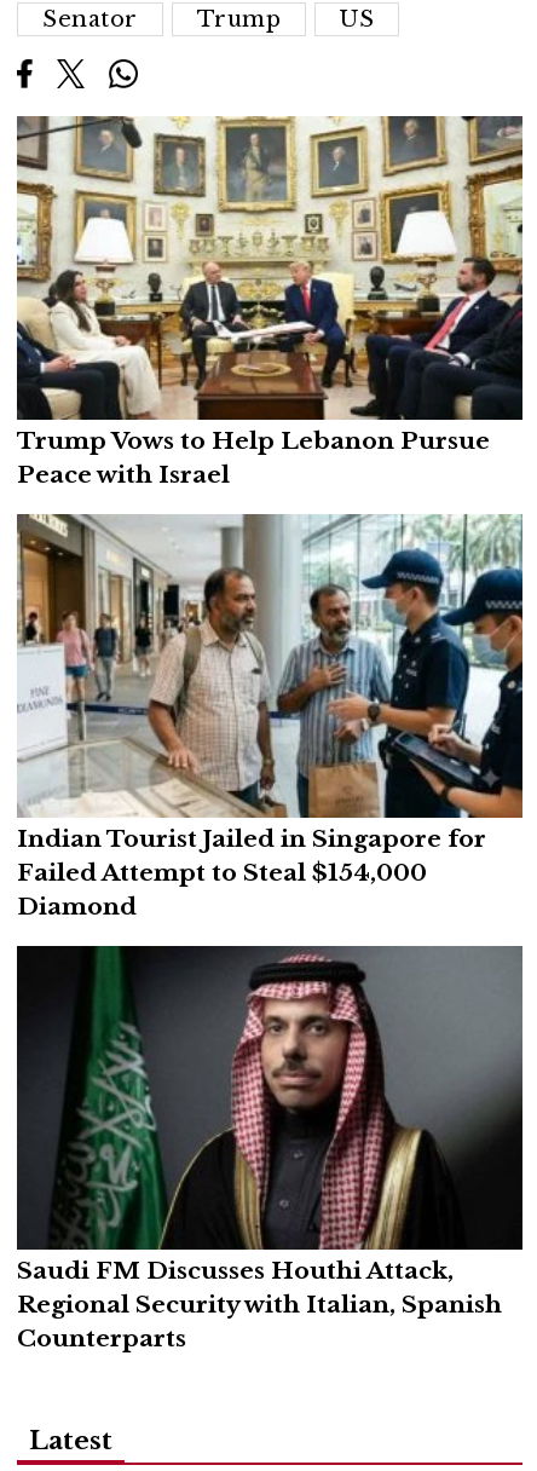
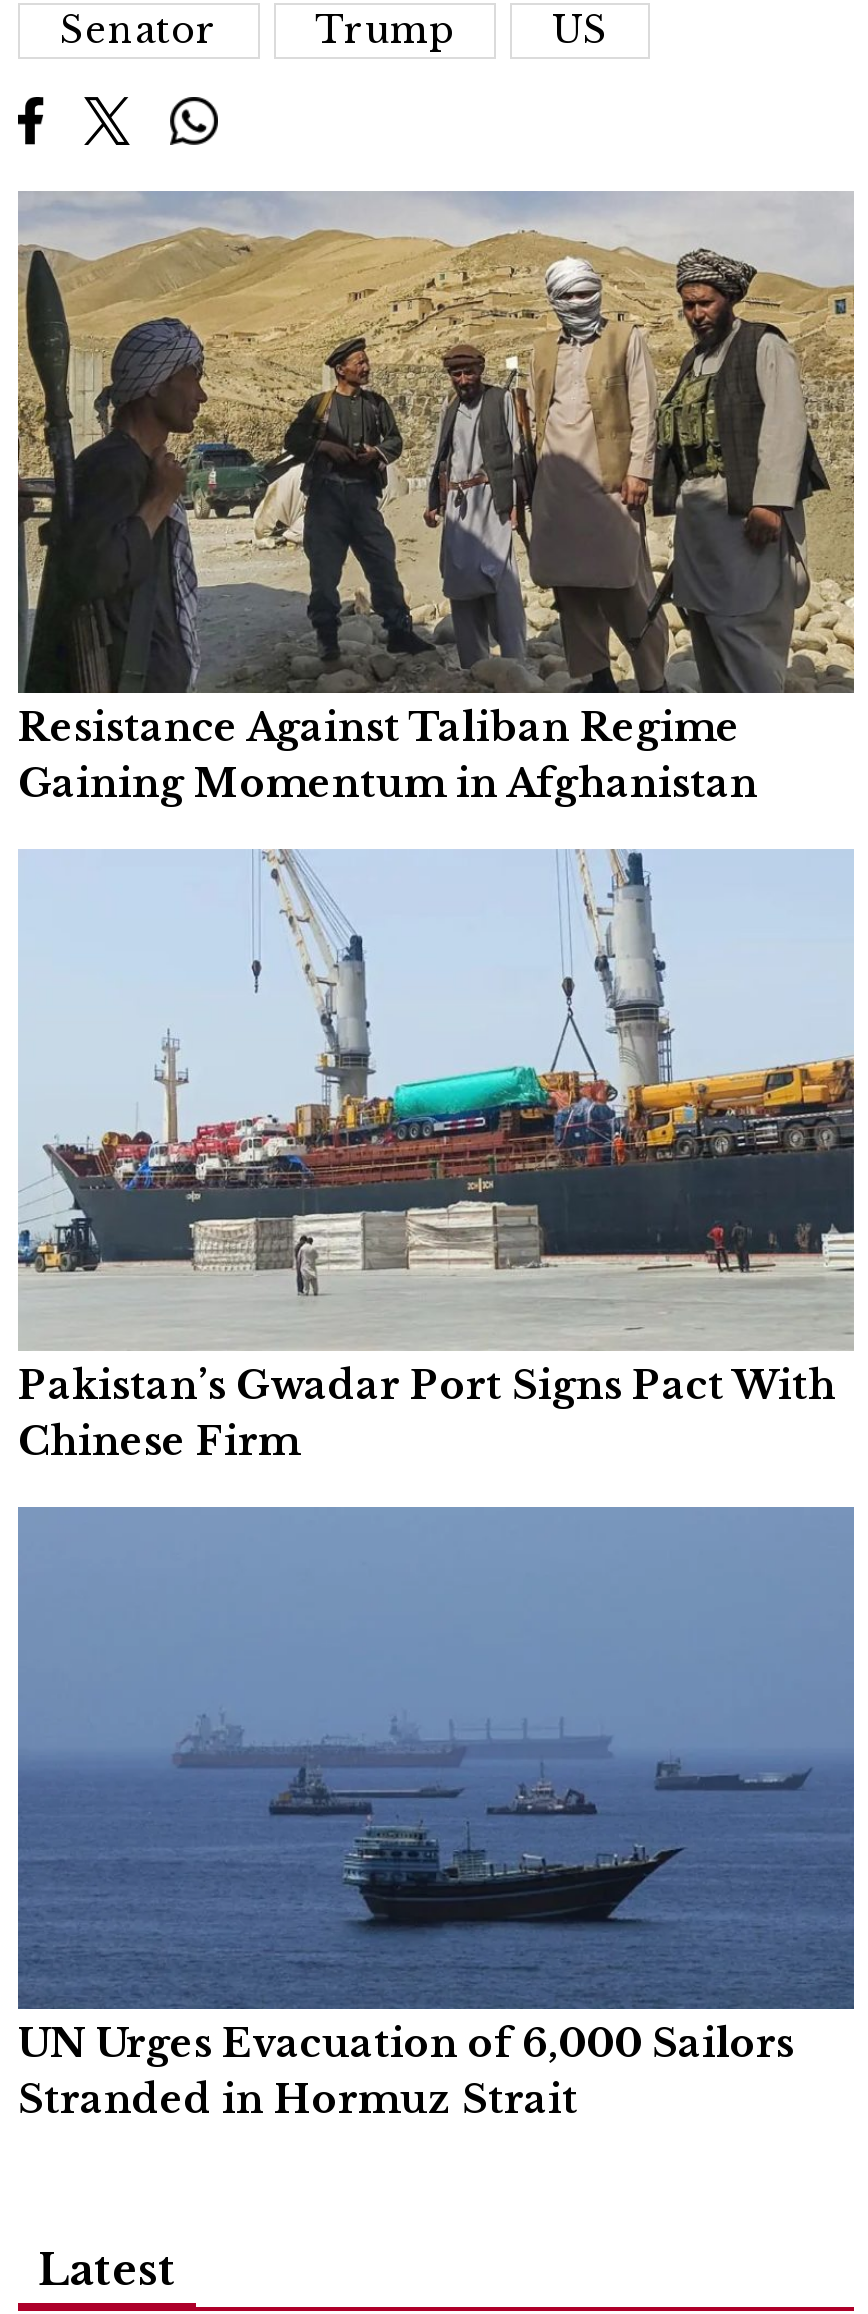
- [image]
- Trump Vows to Help Lebanon Pursue
- Peace with Israel
+ [image]
+ Resistance Against Taliban Regime
+ Gaining Momentum in Afghanistan

- [image]
- Indian Tourist Jailed in Singapore for
- Failed Attempt to Steal $154,000
- Diamond
+ [image]
+ Pakistan’s Gwadar Port Signs Pact With
+ Chinese Firm

- [image]
- Saudi FM Discusses Houthi Attack,
- Regional Security with Italian, Spanish
- Counterparts
+ [image]
+ UN Urges Evacuation of 6,000 Sailors
+ Stranded in Hormuz Strait
